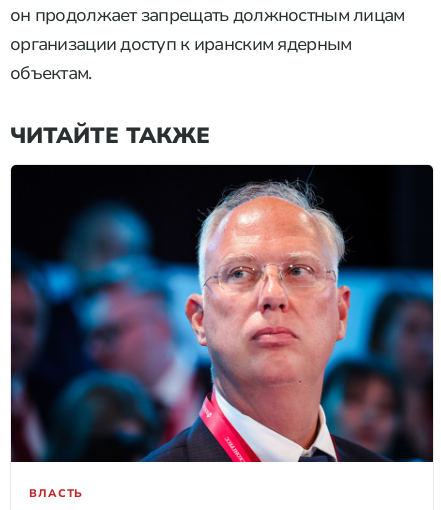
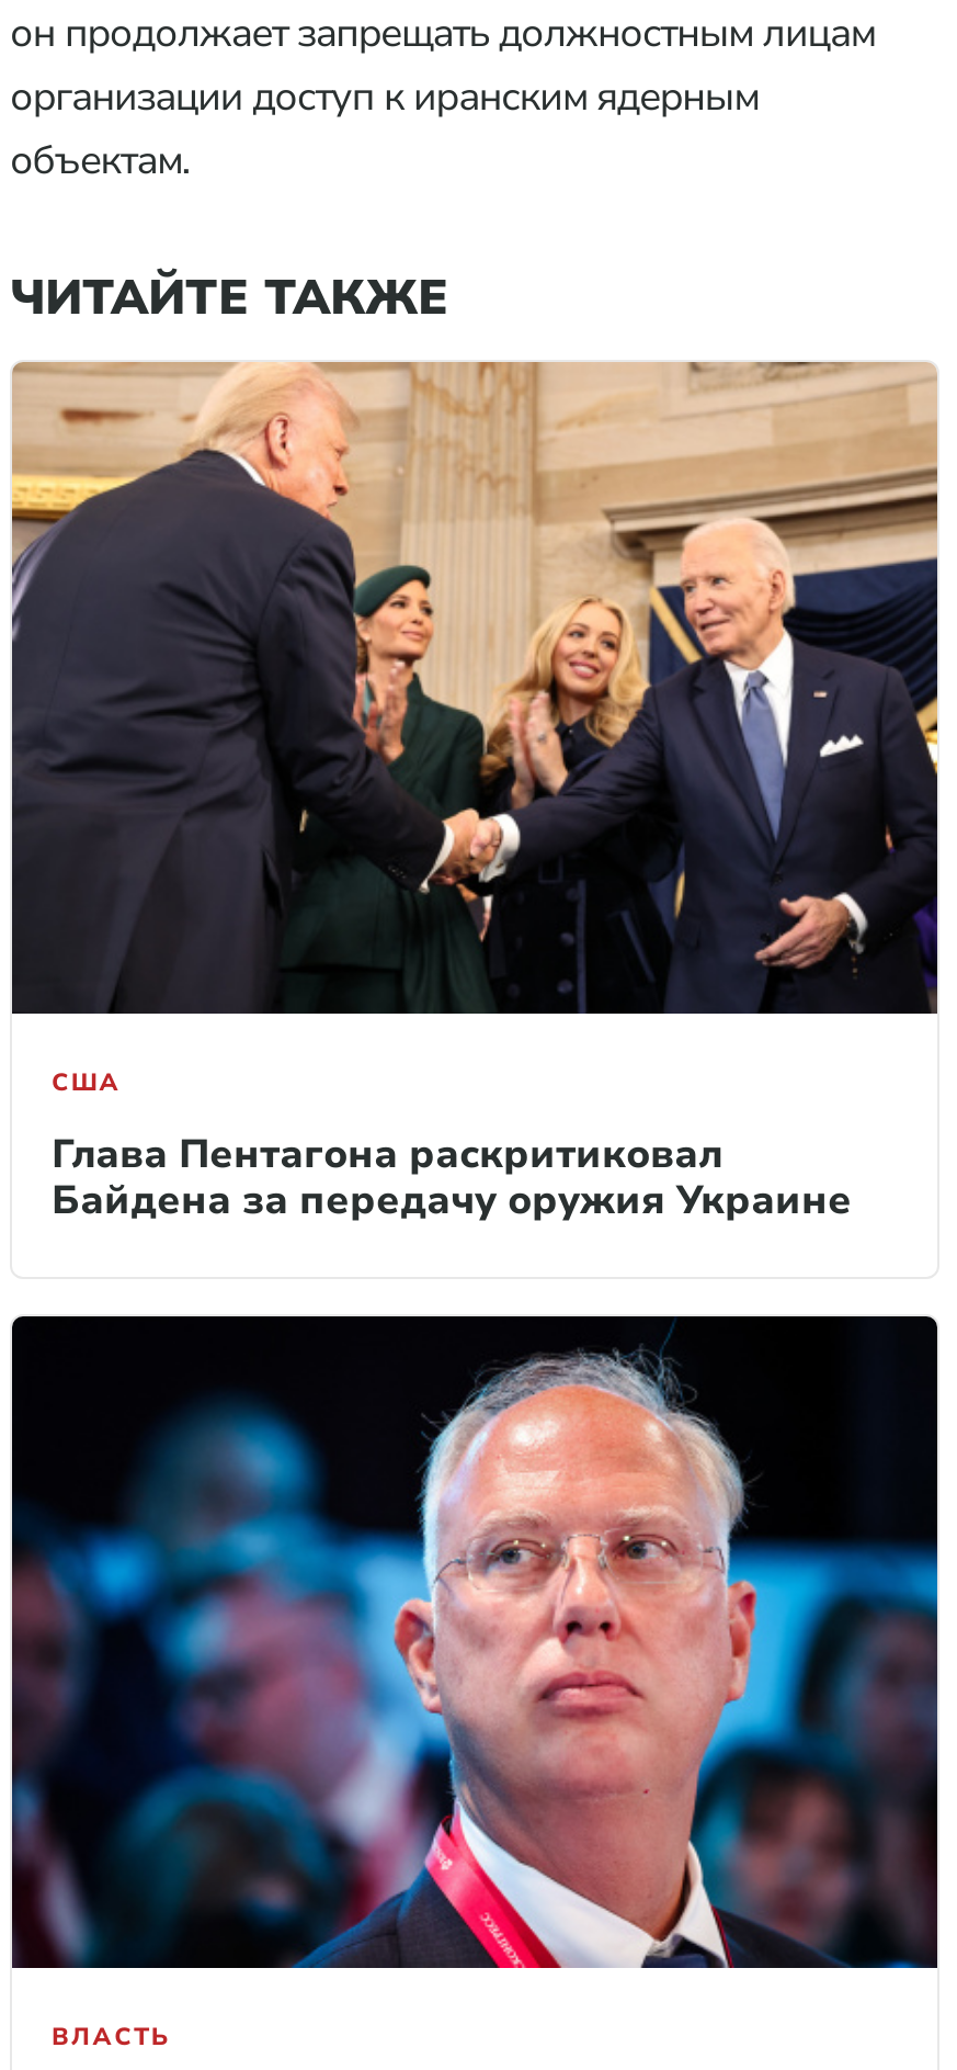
+ [image]
+ США
+ Глава Пентагона раскритиковал
+ Байдена за передачу оружия Украине
